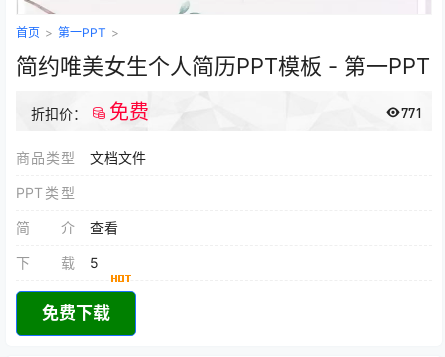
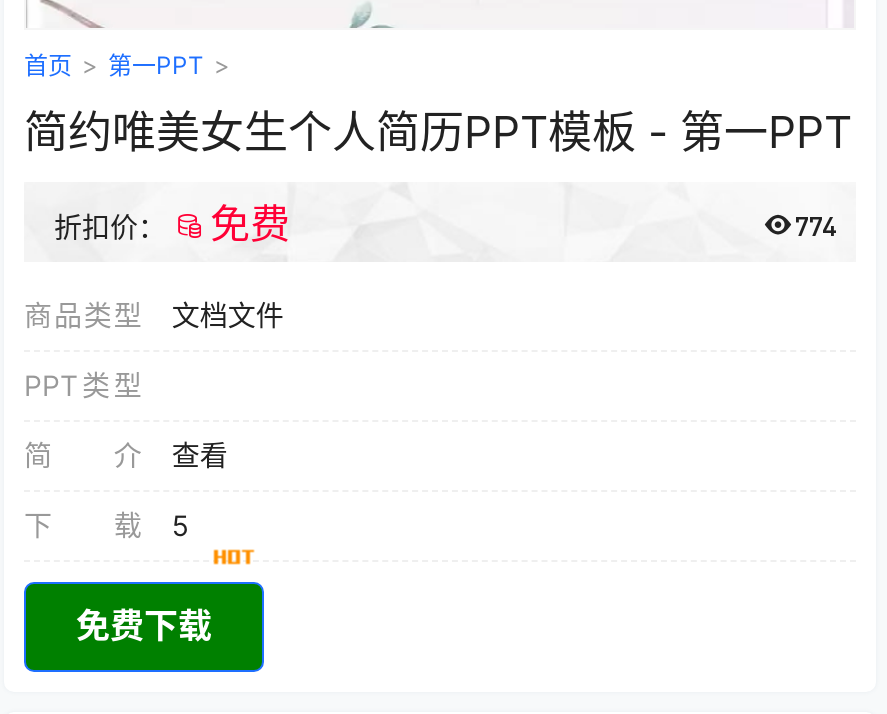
- 771
+ 774
